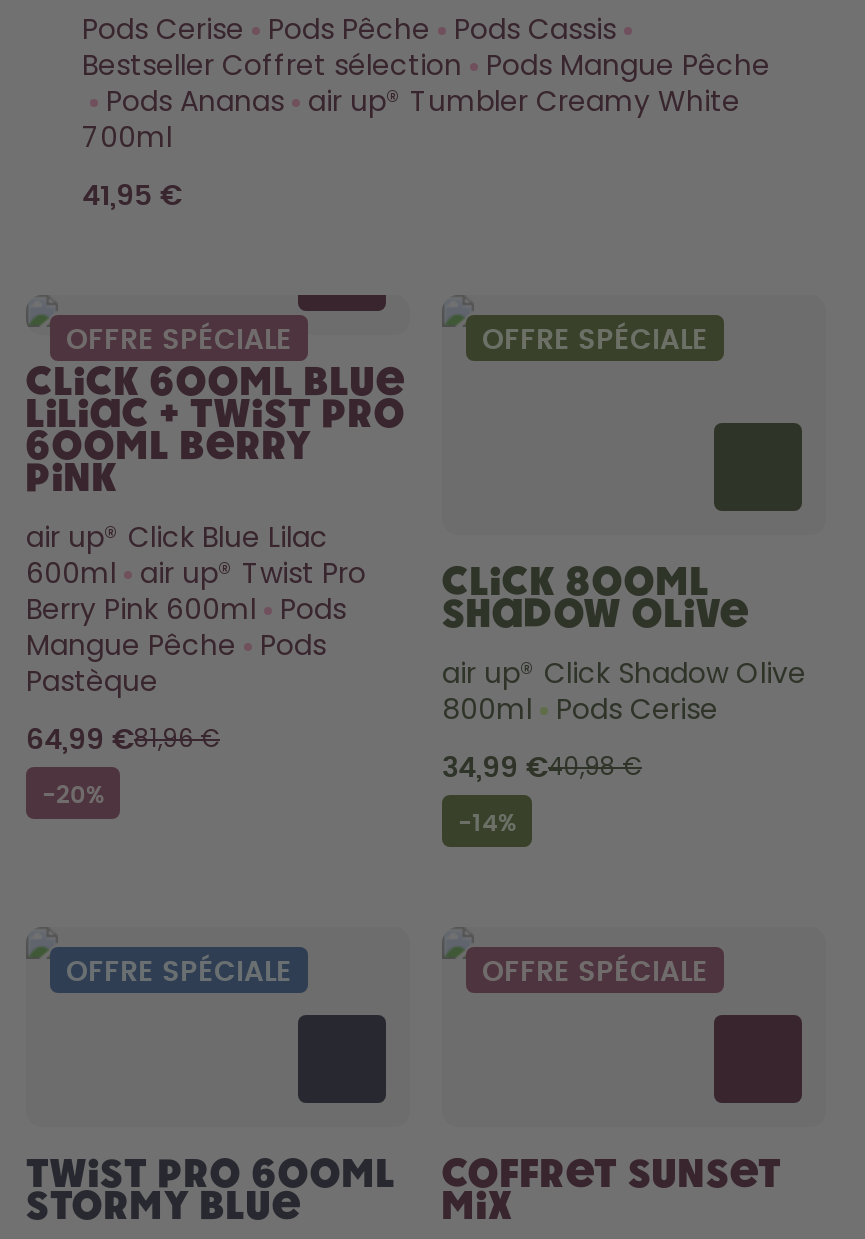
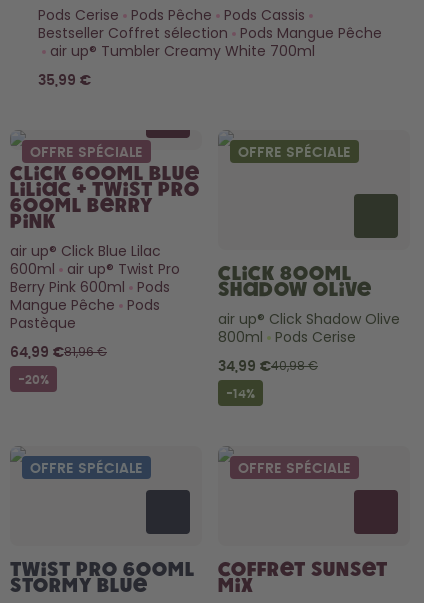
- Pods Ananas air up® Tumbler Creamy White
- 700ml
+ air up® Tumbler Creamy White 700ml

- 41,95 €
+ 35,99 €
